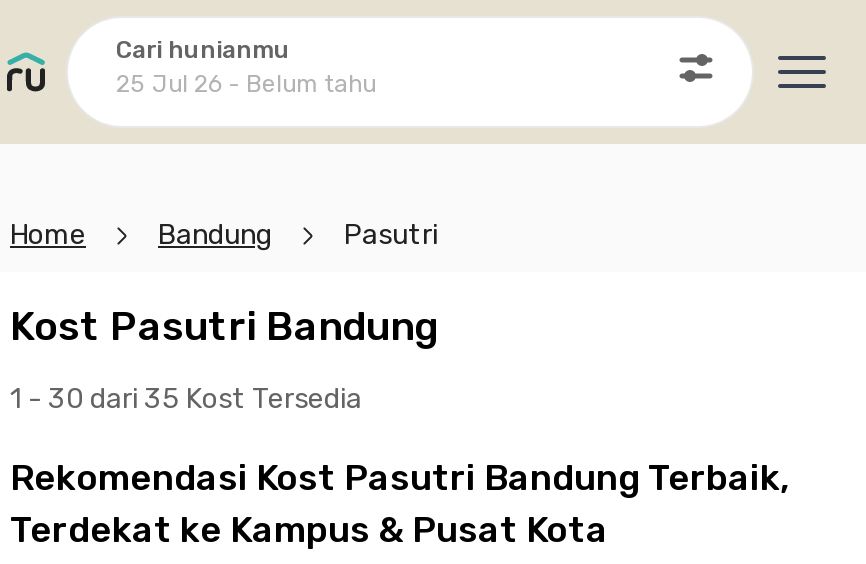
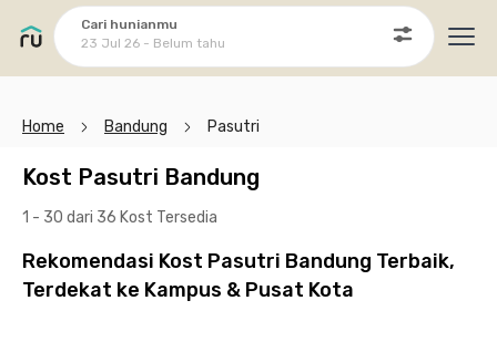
- 25 Jul 26 - Belum tahu
+ 23 Jul 26 - Belum tahu

- 1 - 30 dari 35 Kost Tersedia
+ 1 - 30 dari 36 Kost Tersedia
